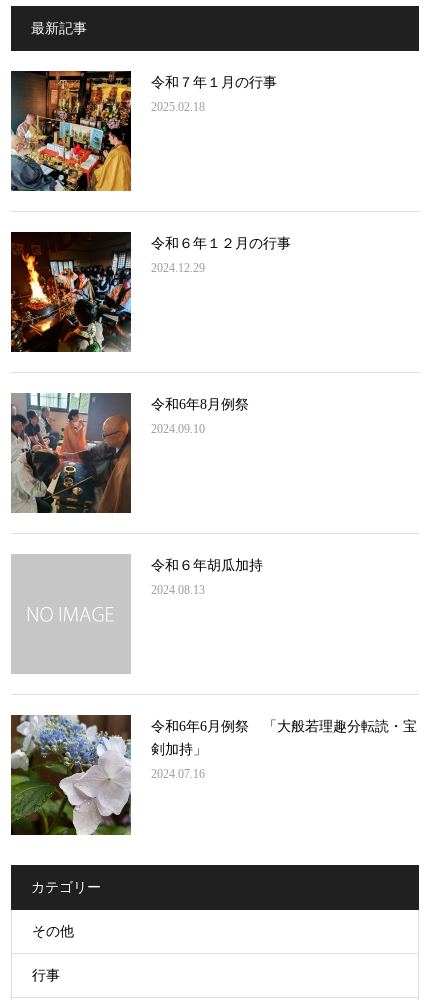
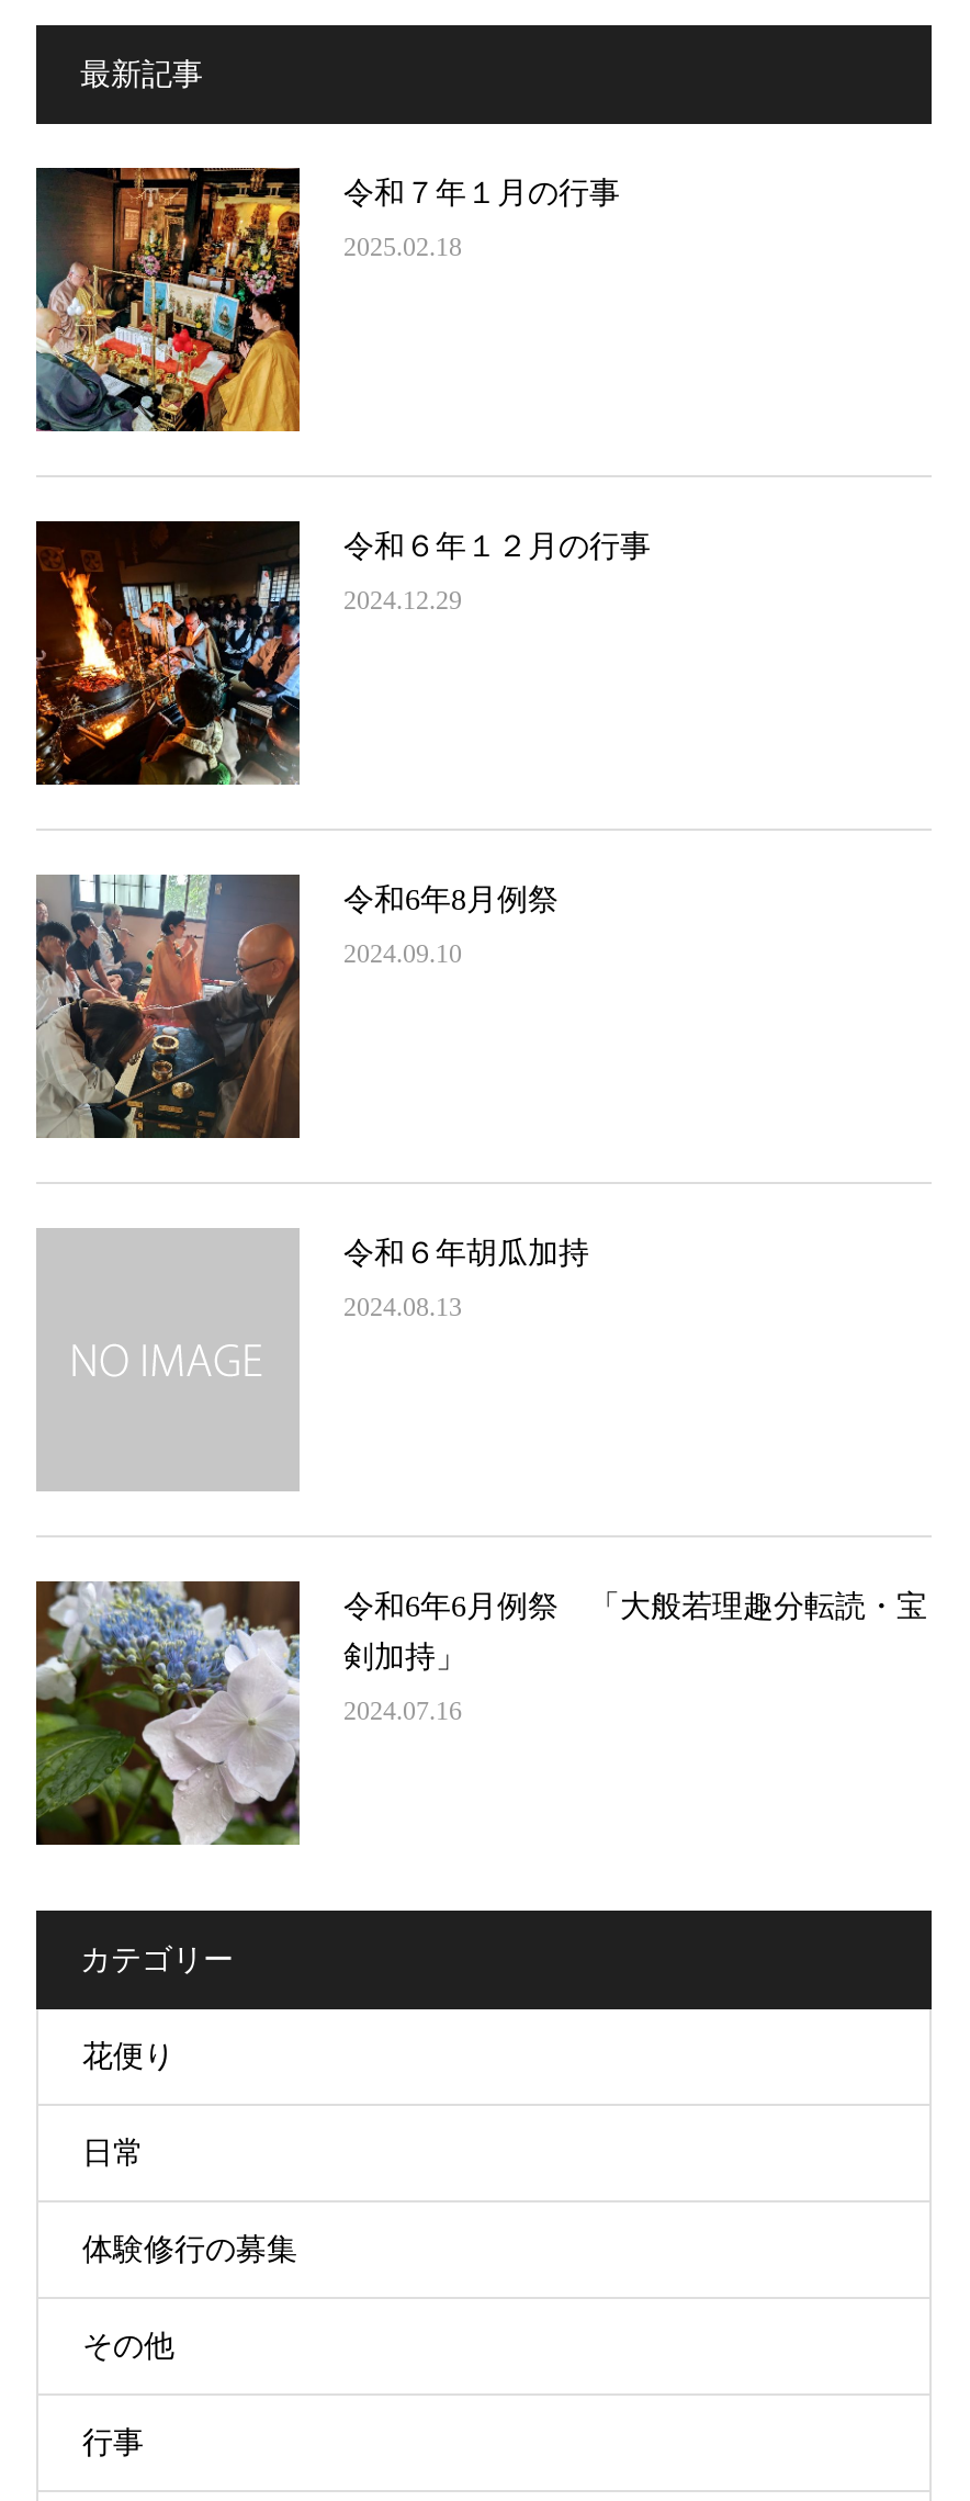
+ 花便り
+ 日常
+ 体験修行の募集
